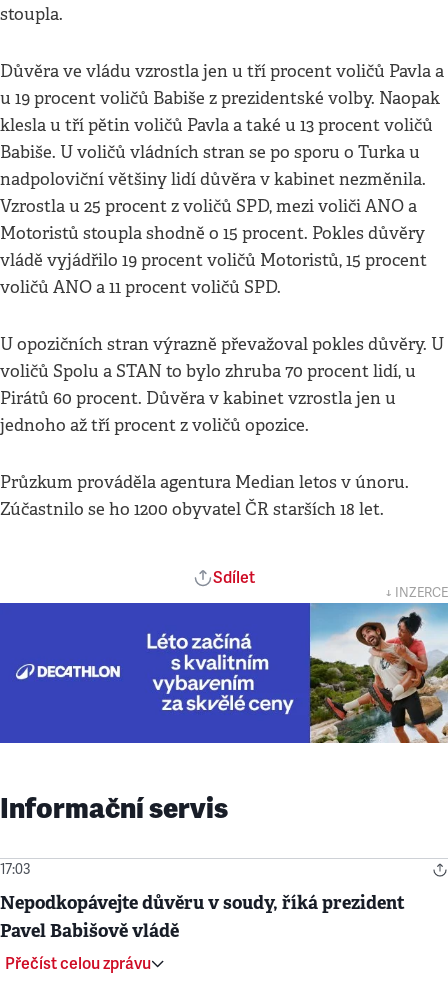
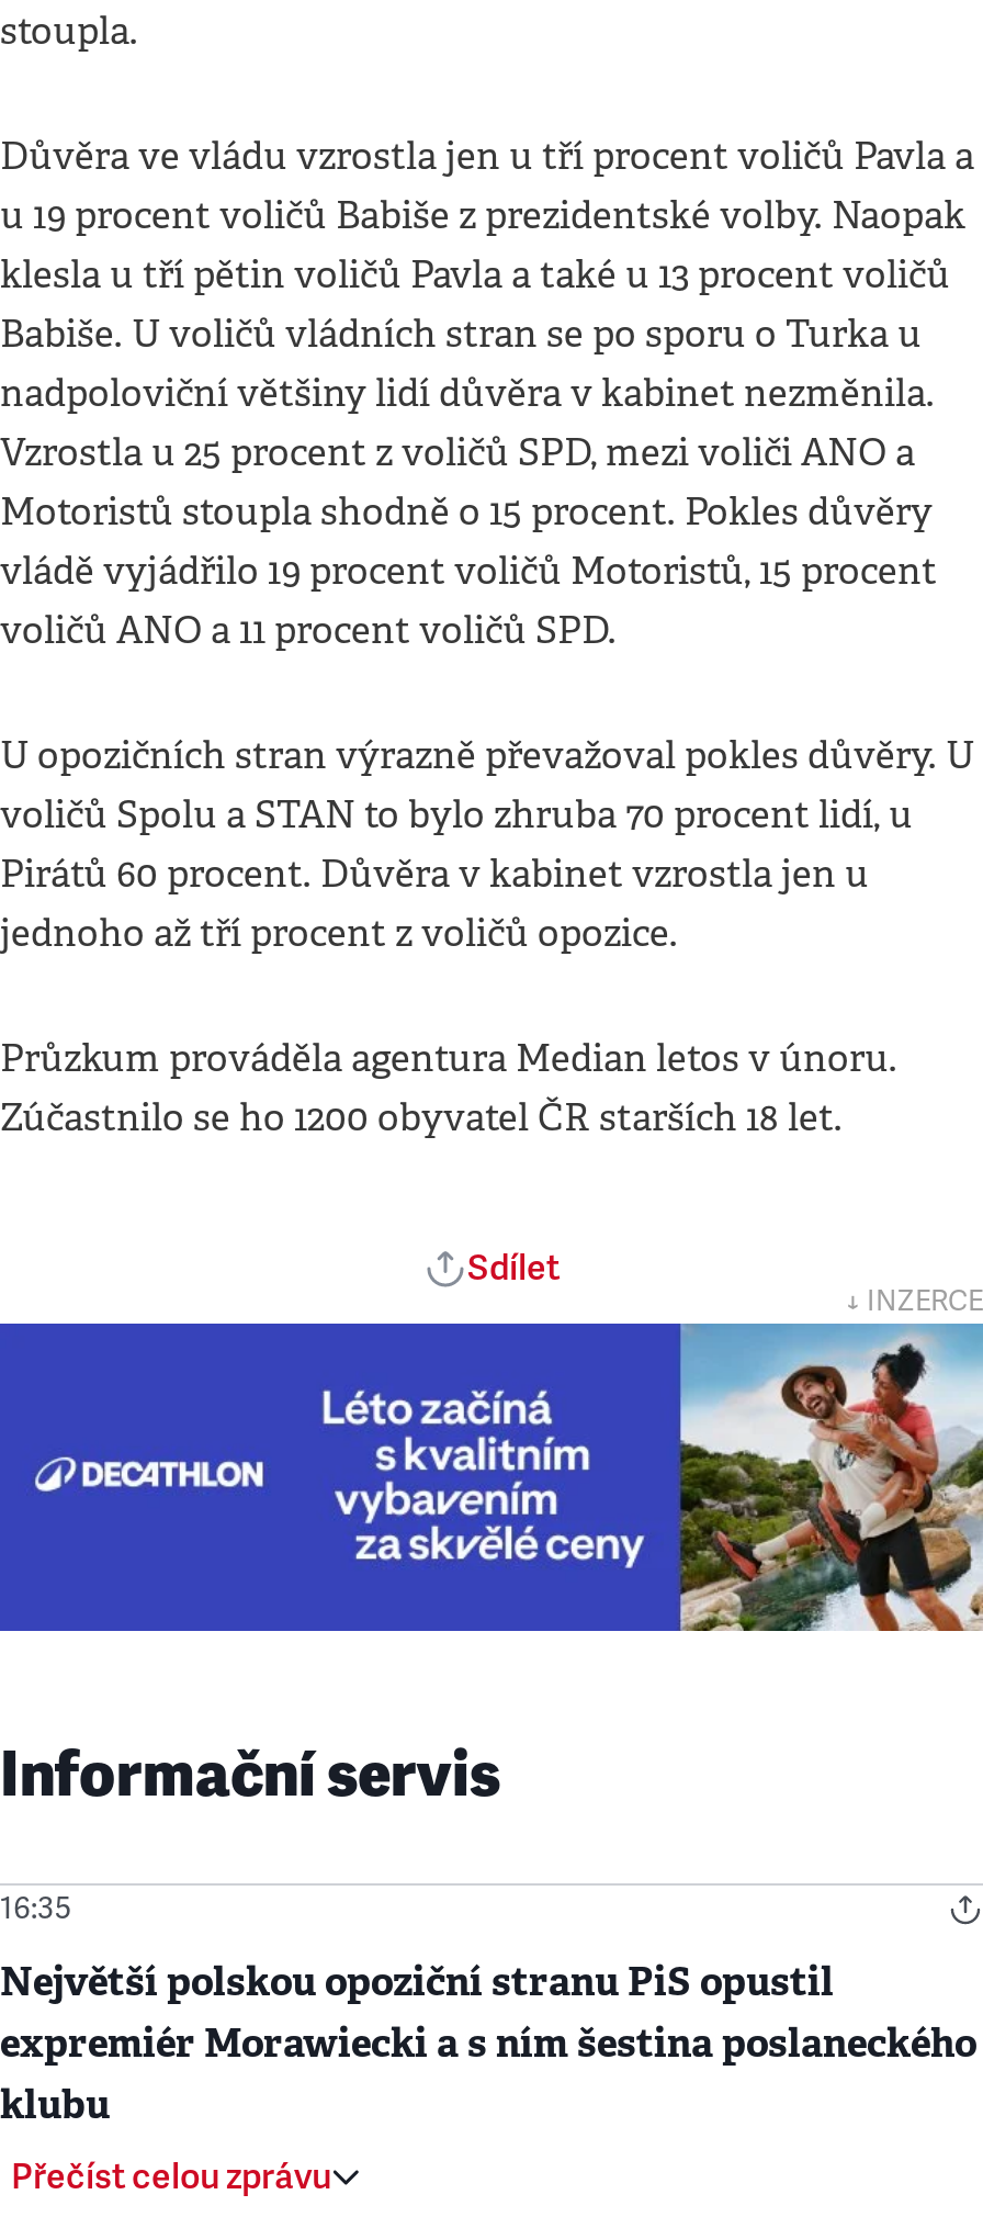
- 17:03
+ 16:35

- Nepodkopávejte důvěru v soudy, říká prezident
- Pavel Babišově vládě
+ Největší polskou opoziční stranu PiS opustil
+ expremiér Morawiecki a s ním šestina poslaneckého
+ klubu
